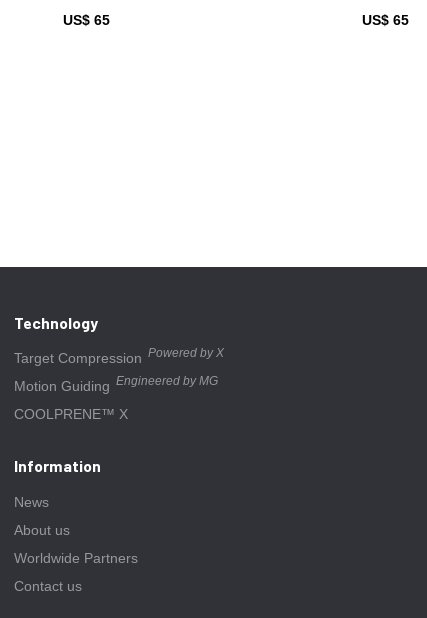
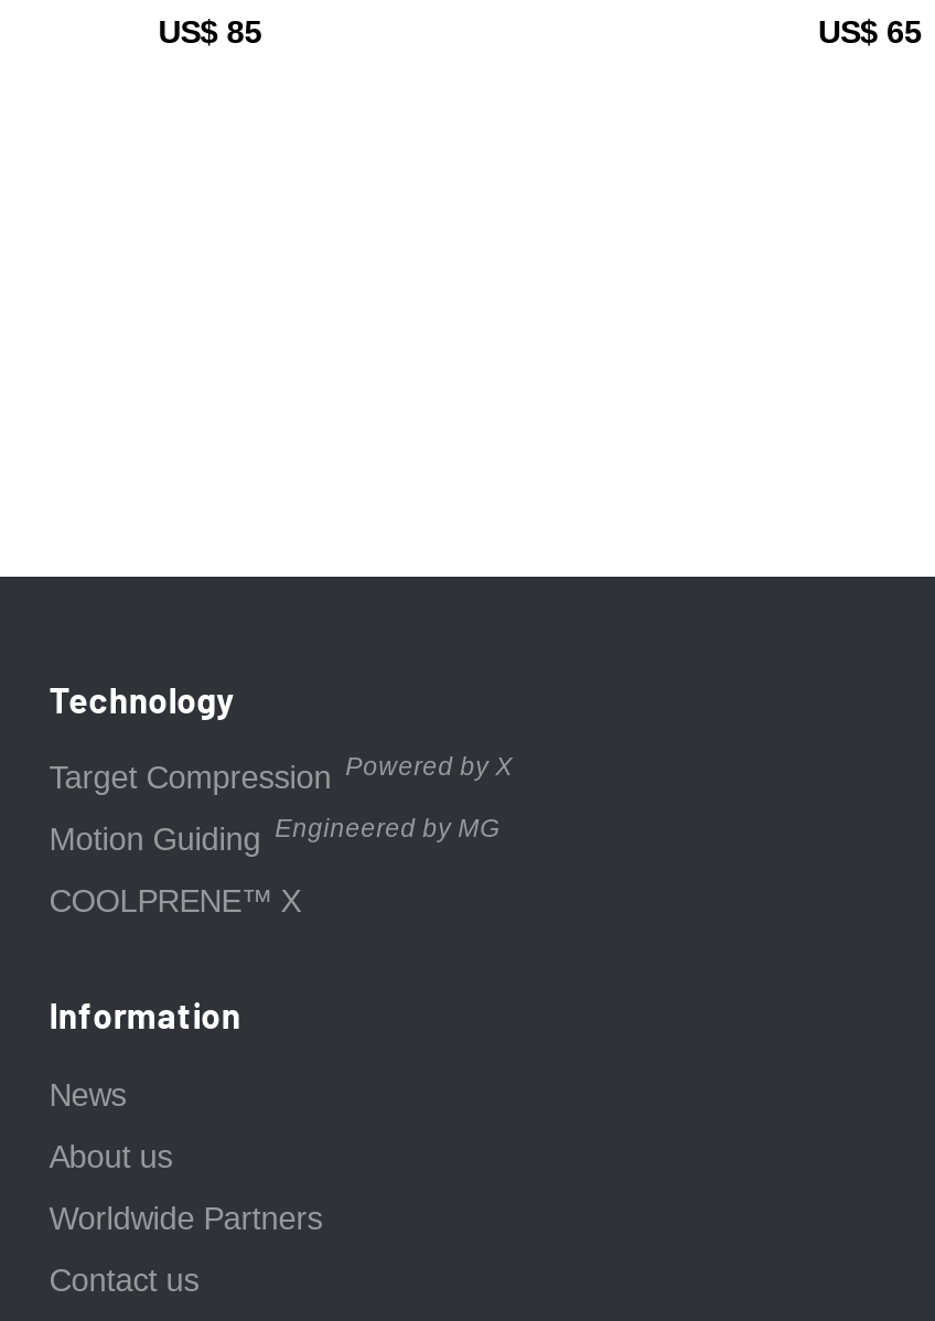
- US$ 65
+ US$ 85
